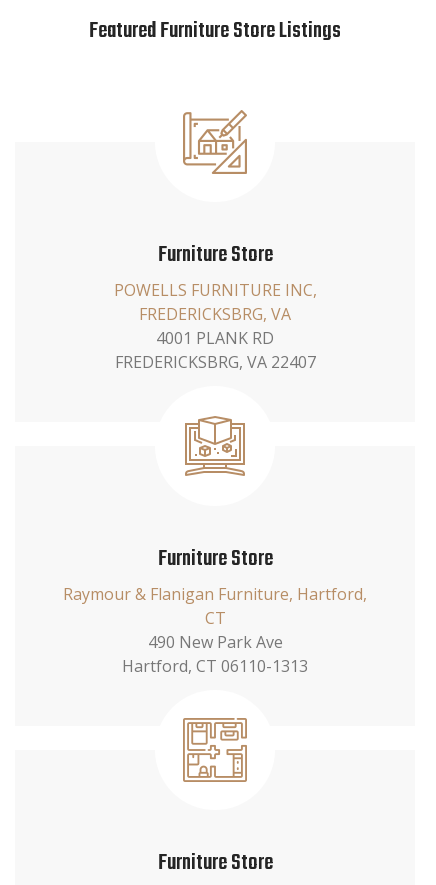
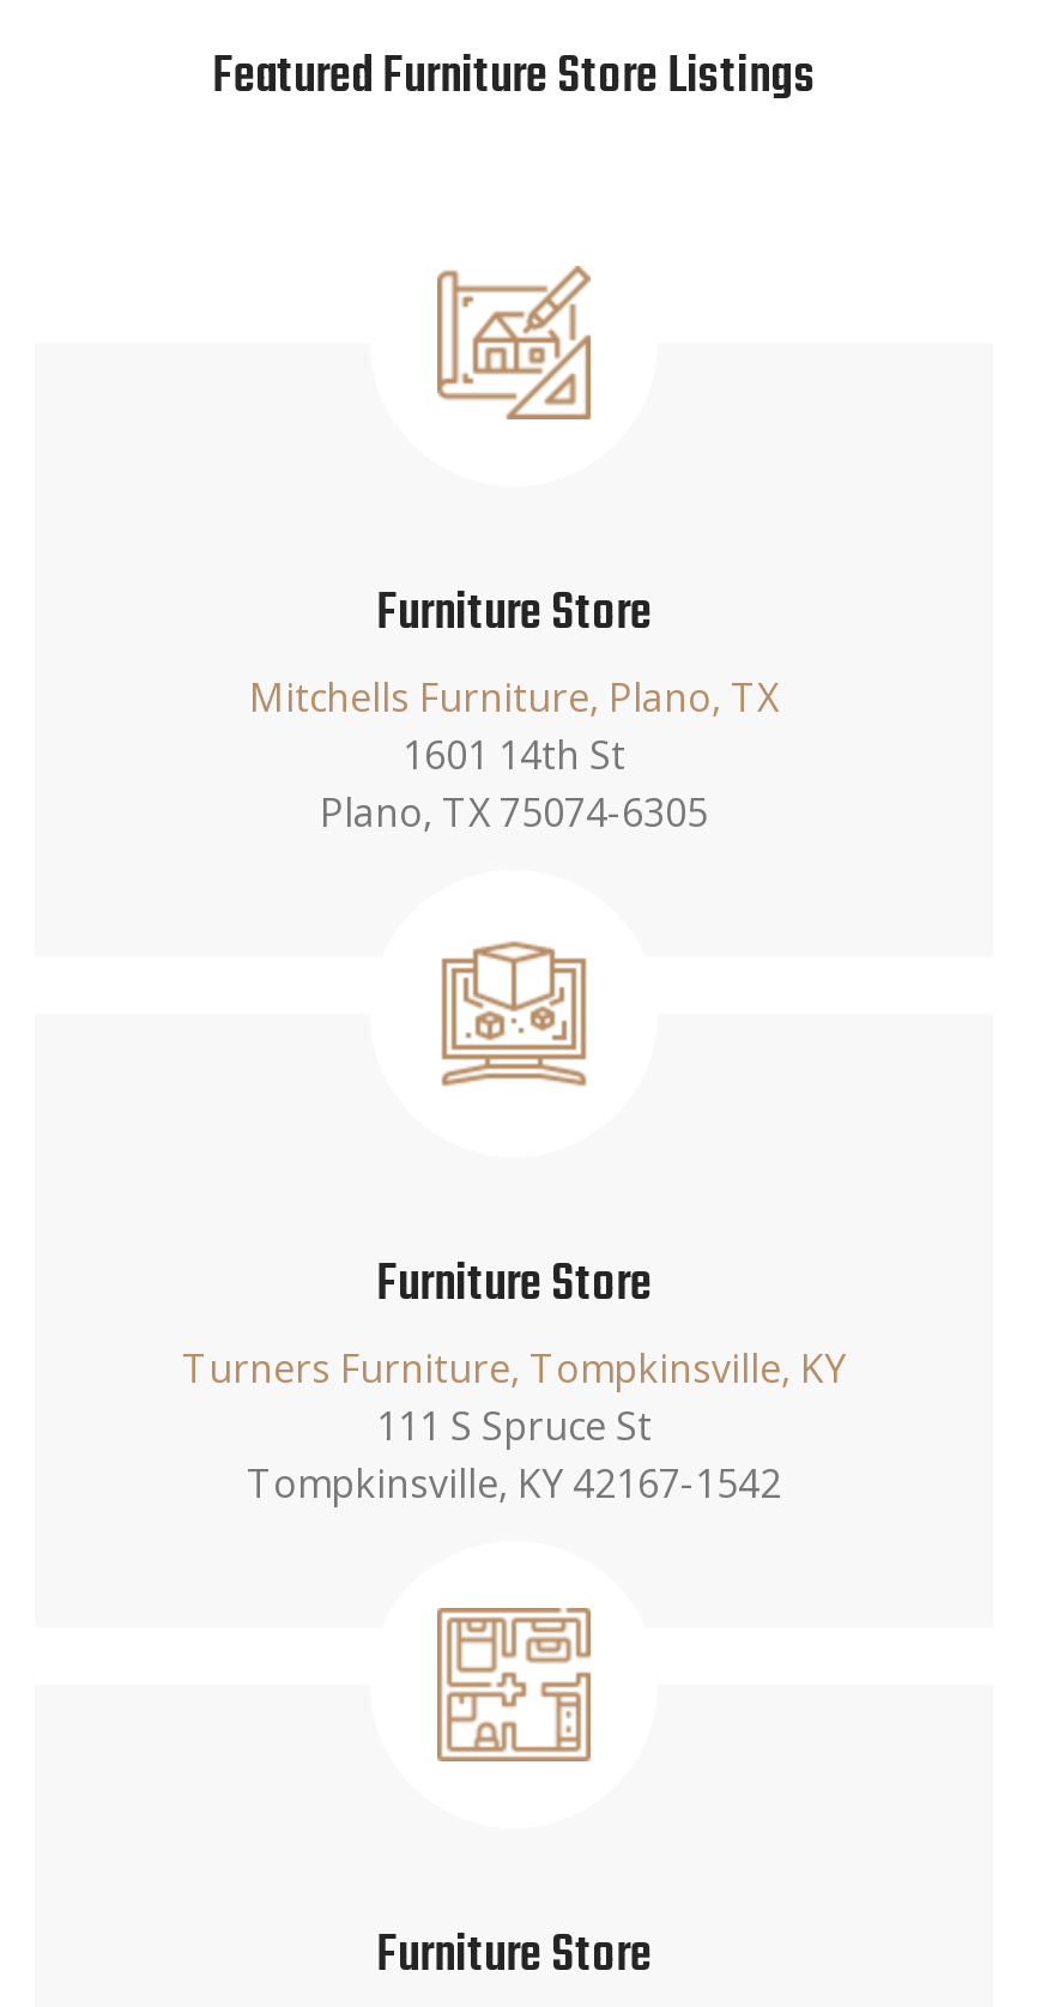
- POWELLS FURNITURE INC,
- FREDERICKSBRG, VA
- 4001 PLANK RD
- FREDERICKSBRG, VA 22407
+ Mitchells Furniture, Plano, TX
+ 1601 14th St
+ Plano, TX 75074-6305

- Raymour & Flanigan Furniture, Hartford,
- CT
- 490 New Park Ave
- Hartford, CT 06110-1313
+ Turners Furniture, Tompkinsville, KY
+ 111 S Spruce St
+ Tompkinsville, KY 42167-1542
